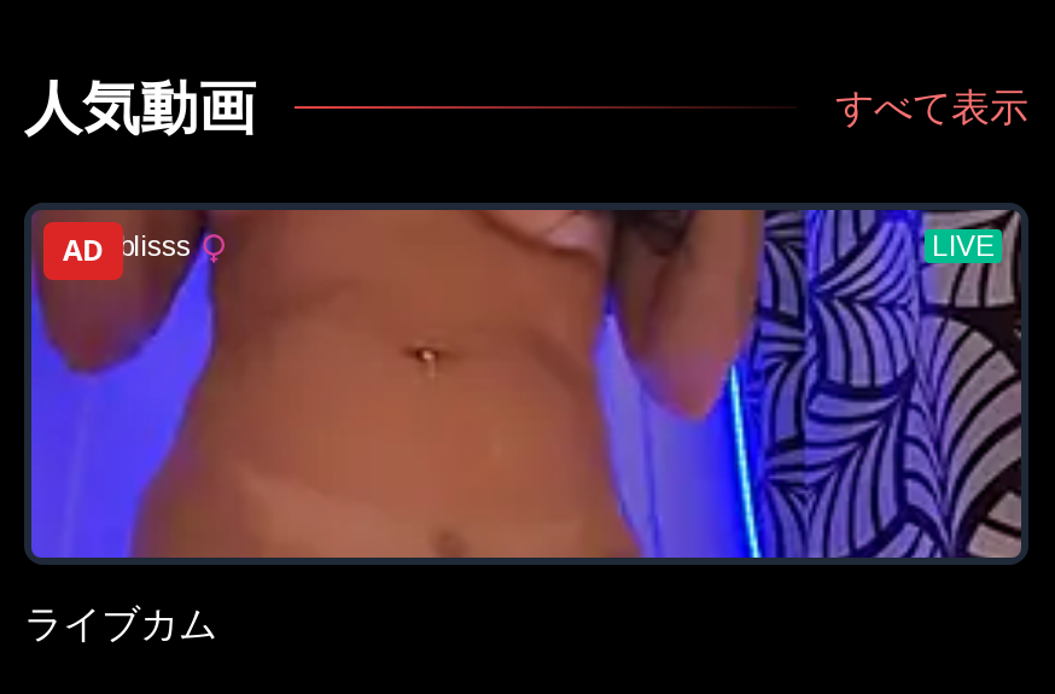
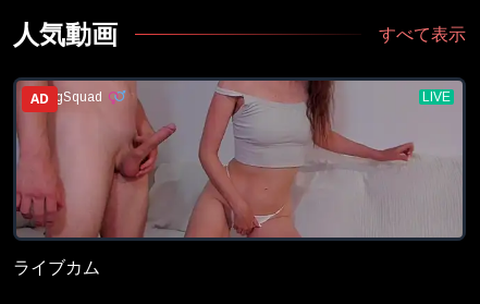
- [image]
+ [image]
